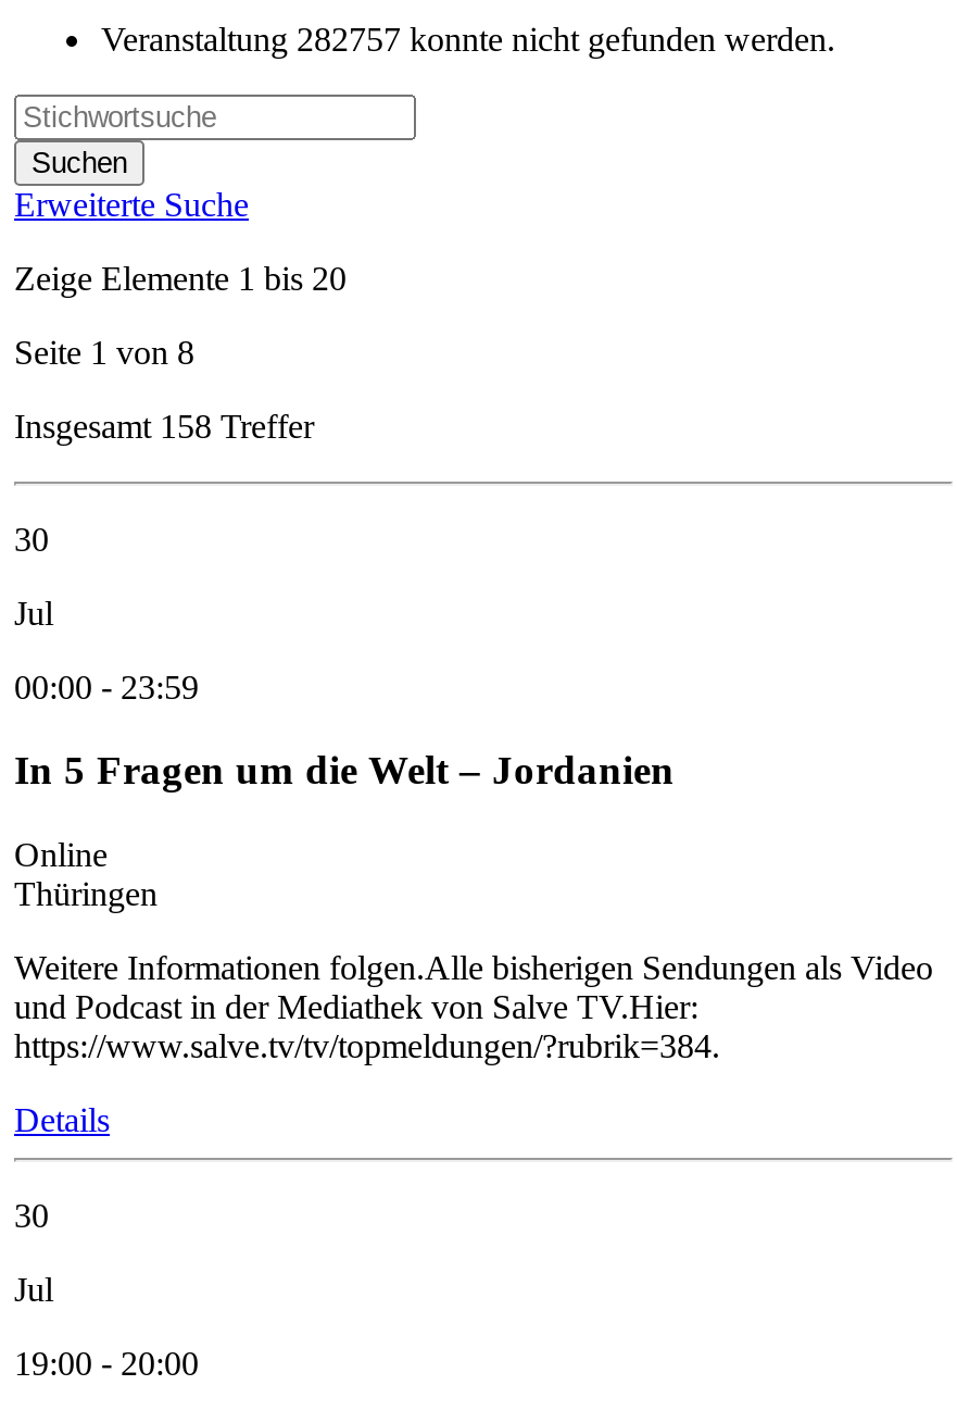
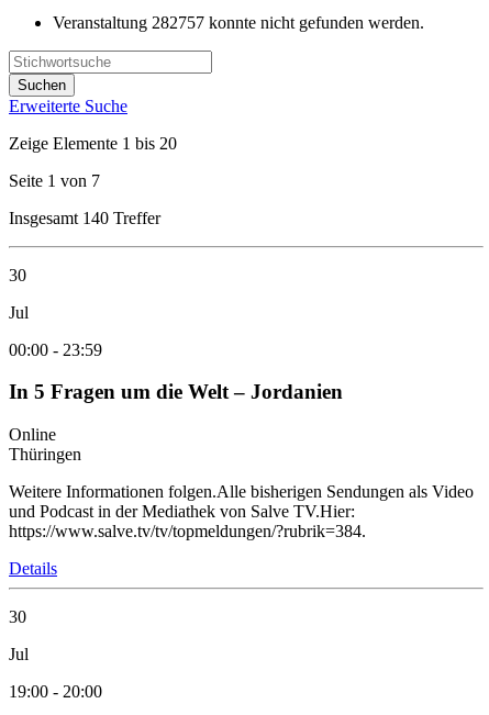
- Seite 1 von 8
+ Seite 1 von 7

- Insgesamt 158 Treffer
+ Insgesamt 140 Treffer
